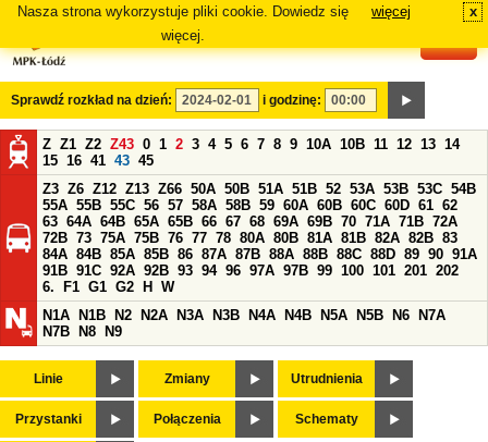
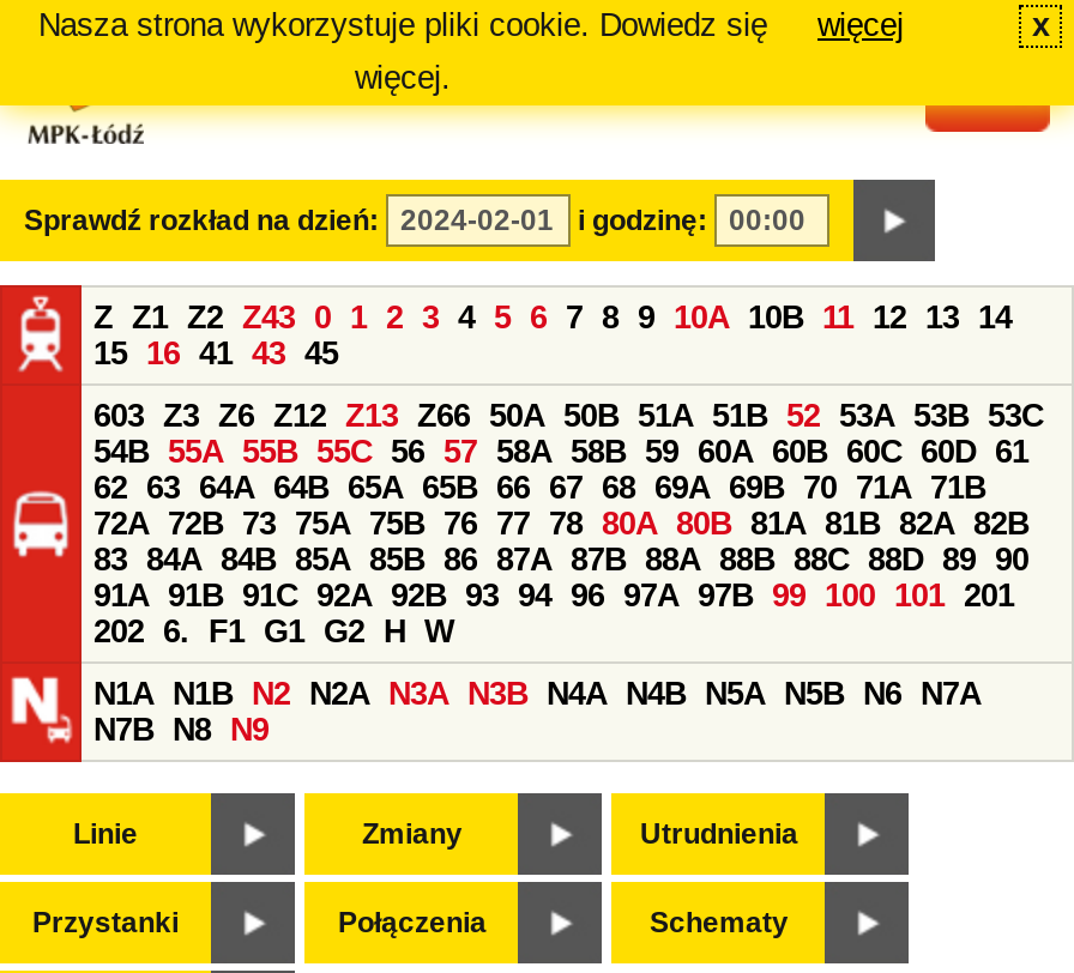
- Z3 Z6 Z12 Z13 Z66 50A 50B 51A 51B 52 53A 53B 53C 54B
- 55A 55B 55C 56 57 58A 58B 59 60A 60B 60C 60D 61 62
- 63 64A 64B 65A 65B 66 67 68 69A 69B 70 71A 71B 72A
- 72B 73 75A 75B 76 77 78 80A 80B 81A 81B 82A 82B 83
- 84A 84B 85A 85B 86 87A 87B 88A 88B 88C 88D 89 90 91A
- 91B 91C 92A 92B 93 94 96 97A 97B 99 100 101 201 202
- 6. F1 G1 G2 H W
+ 603 Z3 Z6 Z12 Z13 Z66 50A 50B 51A 51B 52 53A 53B 53C
+ 54B 55A 55B 55C 56 57 58A 58B 59 60A 60B 60C 60D 61
+ 62 63 64A 64B 65A 65B 66 67 68 69A 69B 70 71A 71B
+ 72A 72B 73 75A 75B 76 77 78 80A 80B 81A 81B 82A 82B
+ 83 84A 84B 85A 85B 86 87A 87B 88A 88B 88C 88D 89 90
+ 91A 91B 91C 92A 92B 93 94 96 97A 97B 99 100 101 201
+ 202 6. F1 G1 G2 H W
